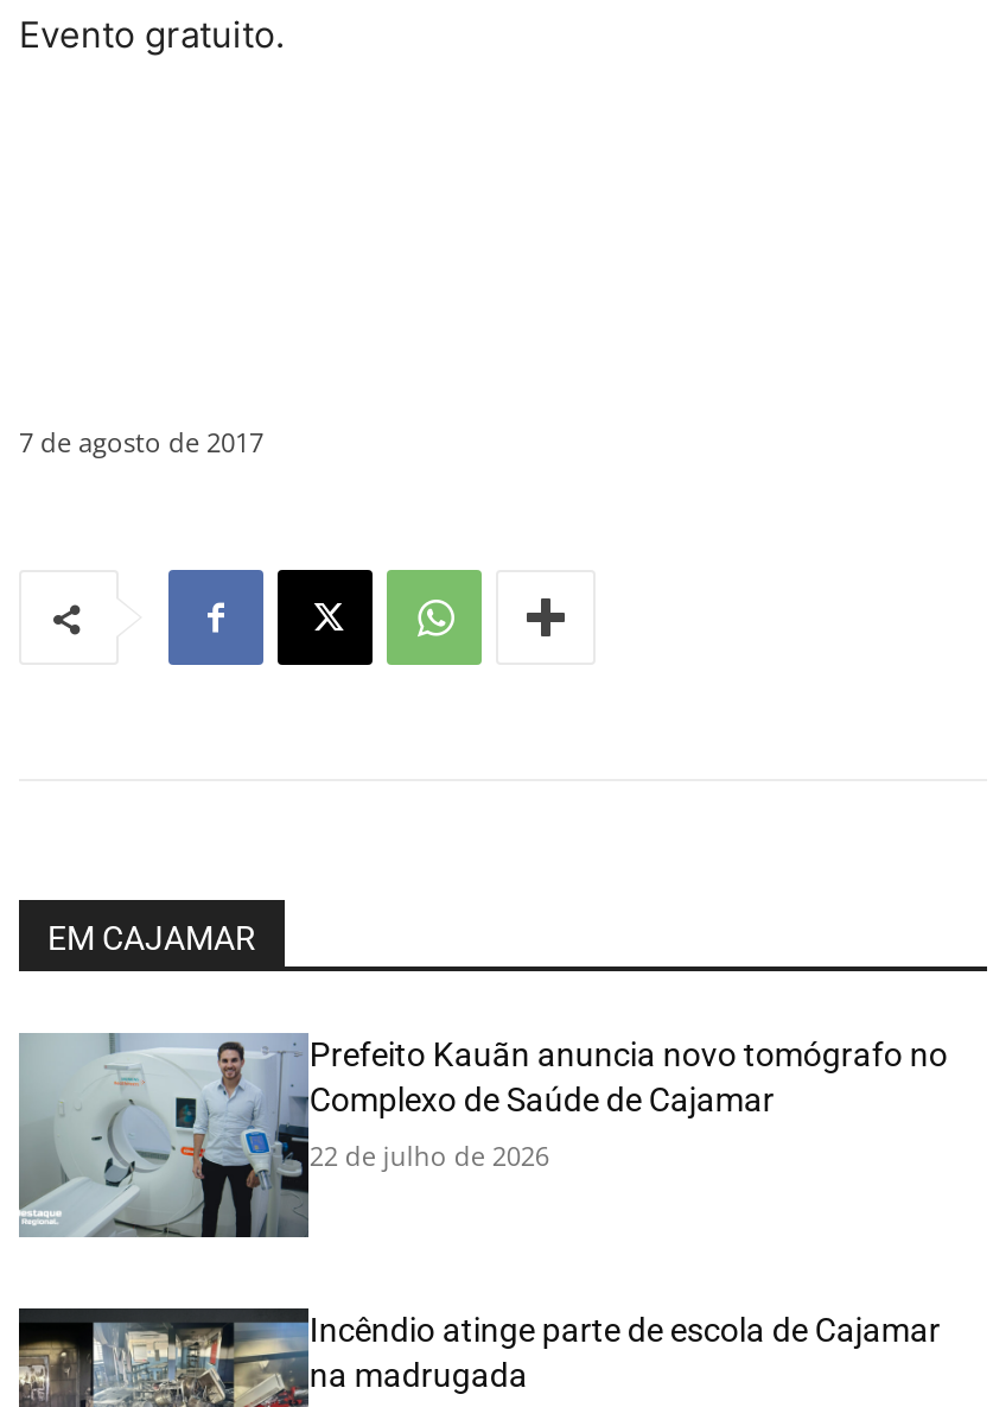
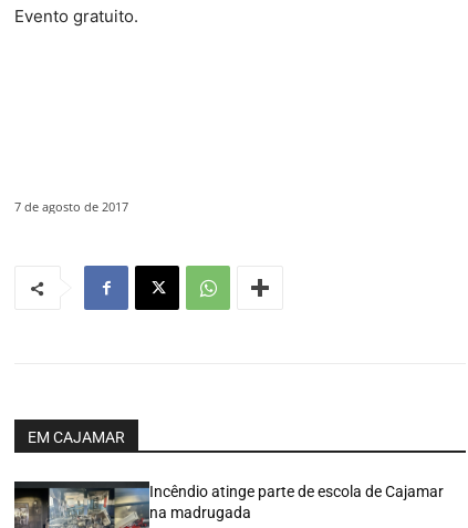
- [image]
- Prefeito Kauãn anuncia novo tomógrafo no
- Complexo de Saúde de Cajamar
- 22 de julho de 2026
